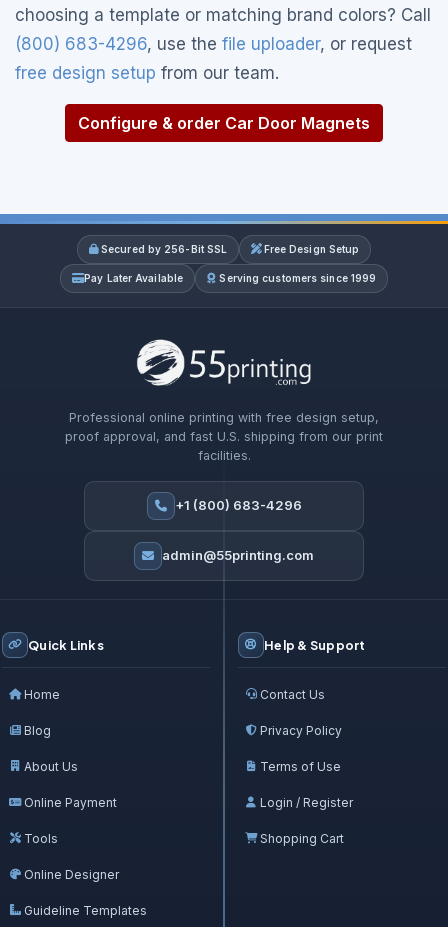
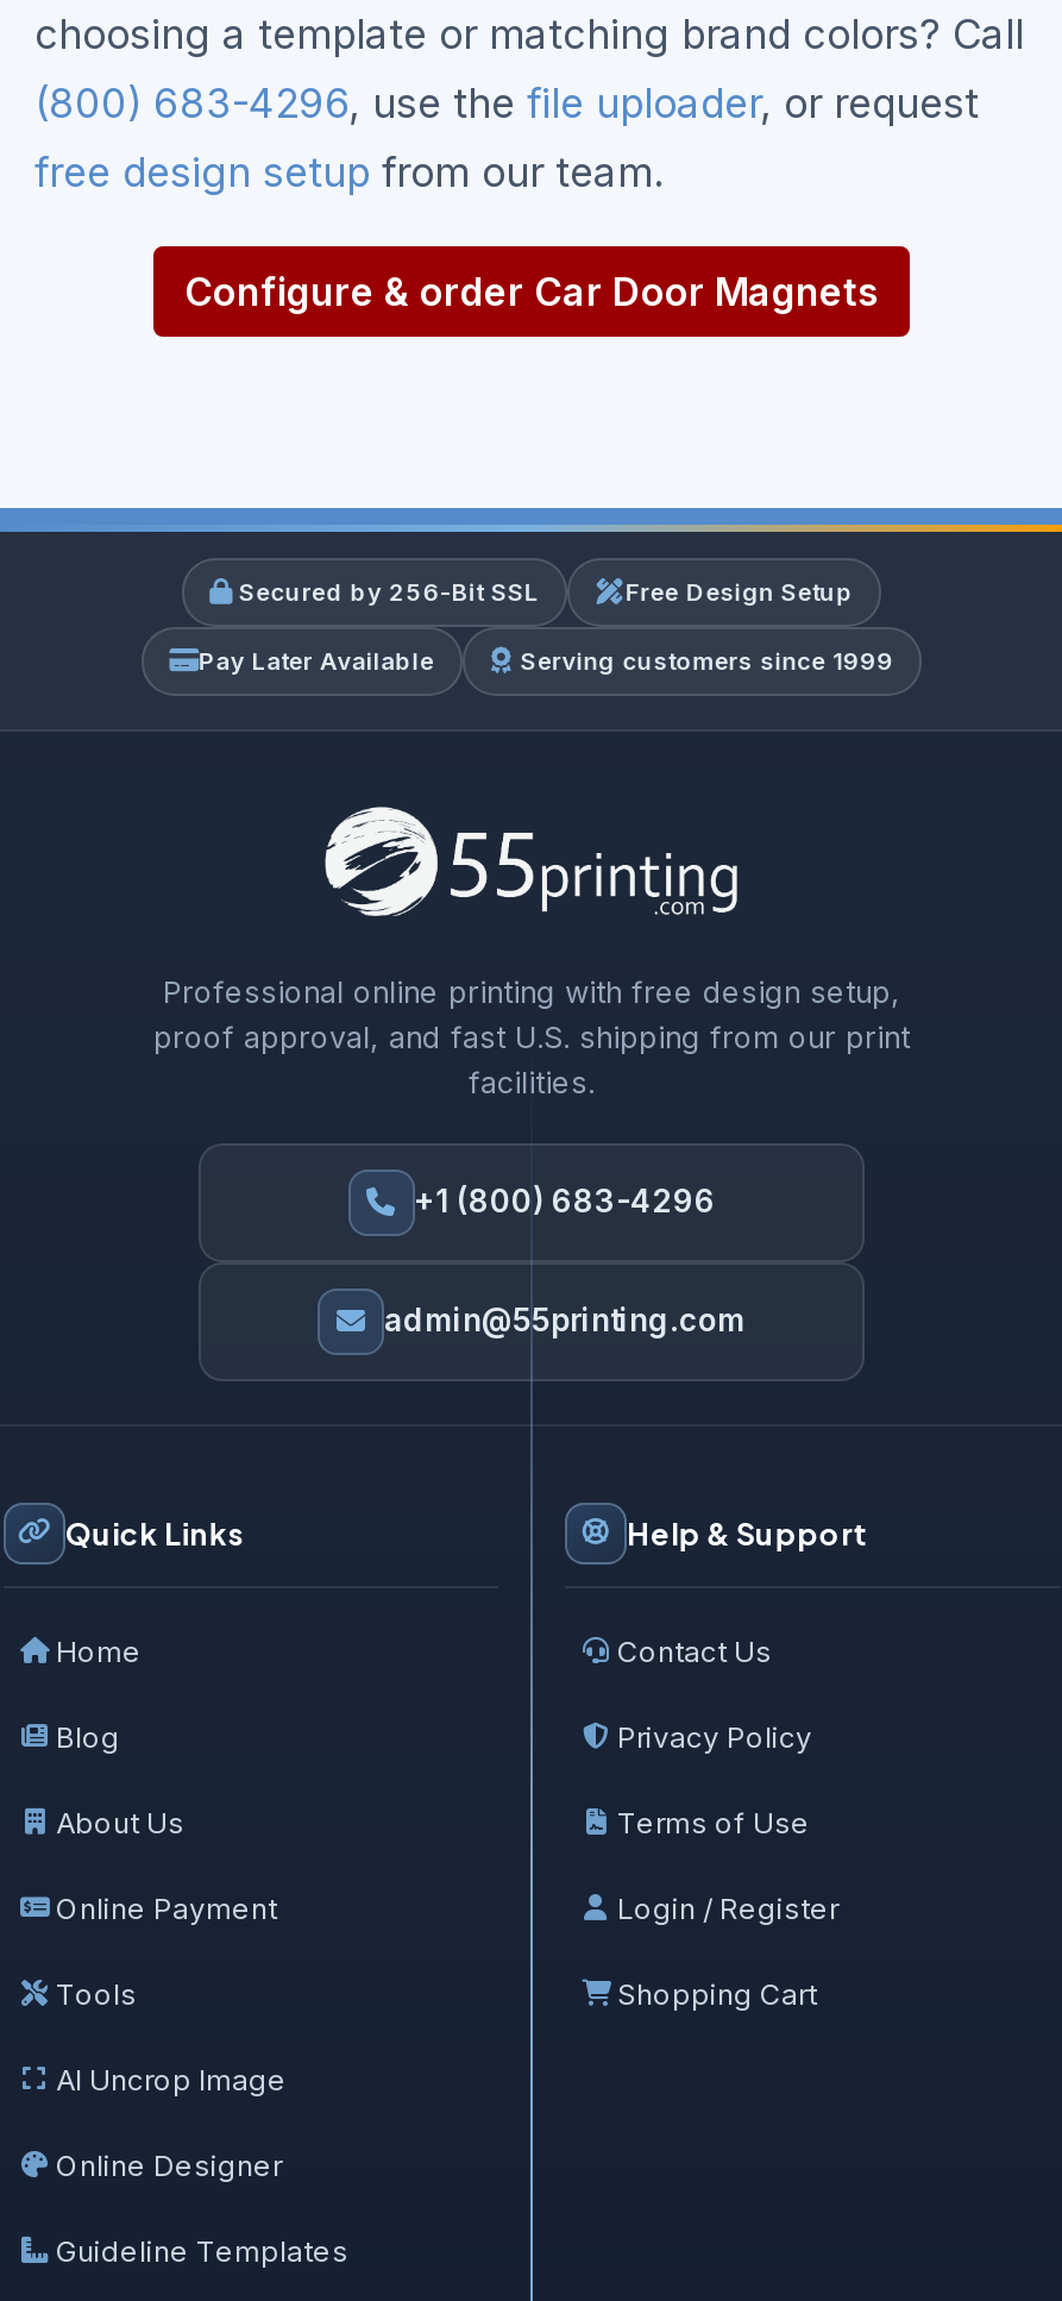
+ AI Uncrop Image
